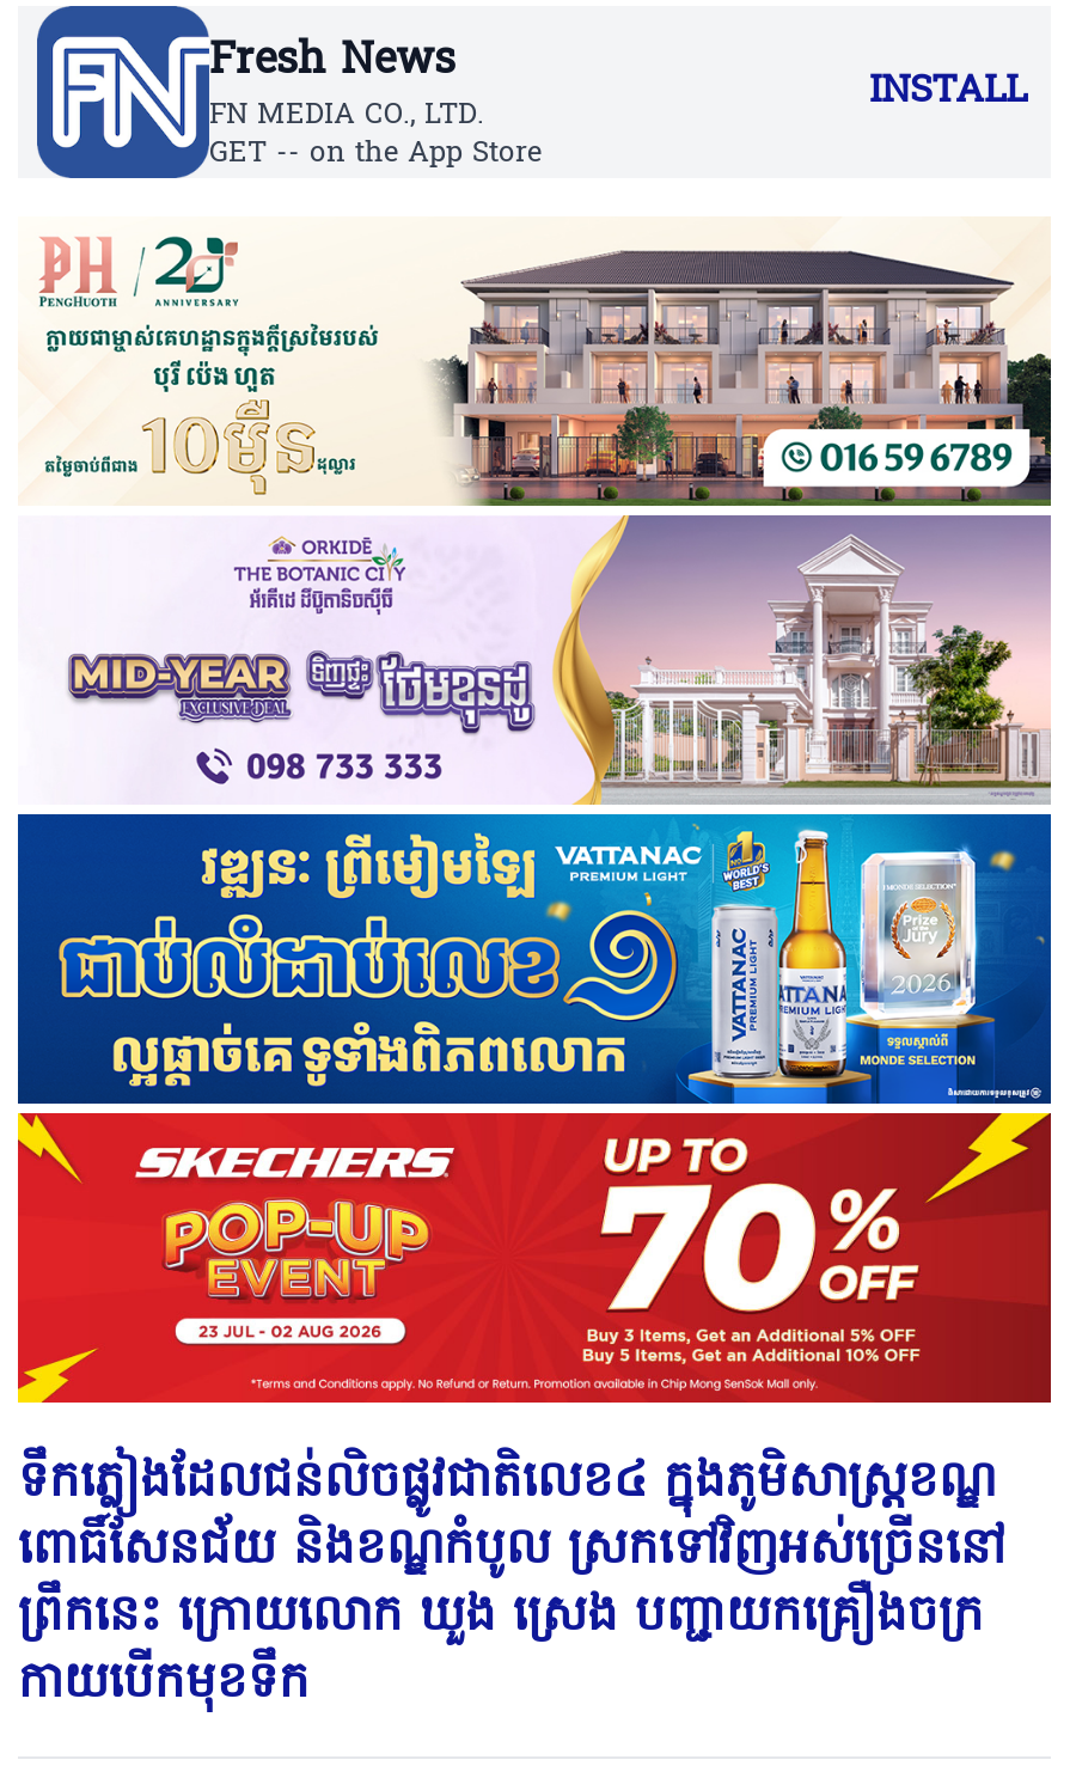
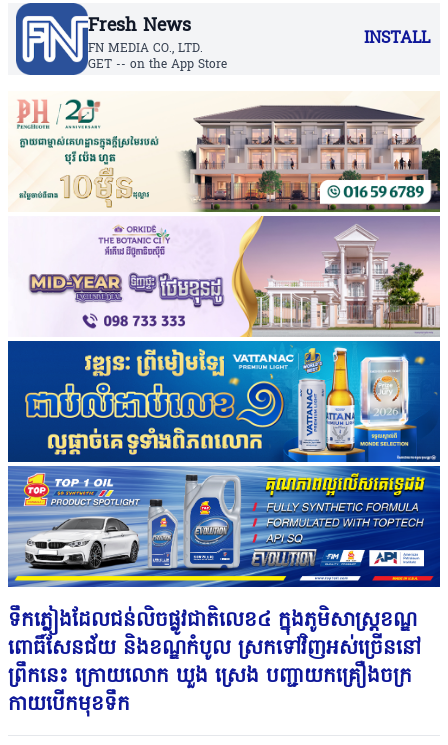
- [image]
+ [image]
